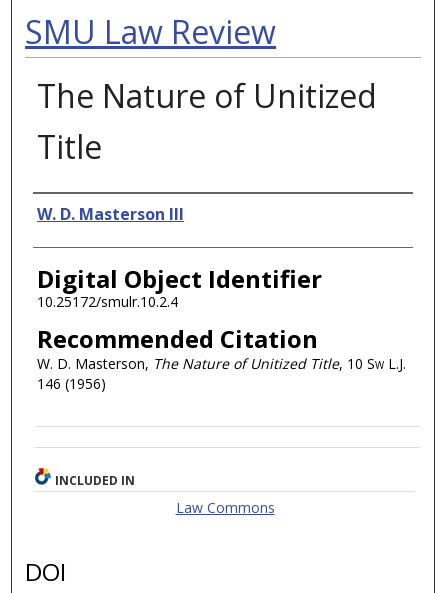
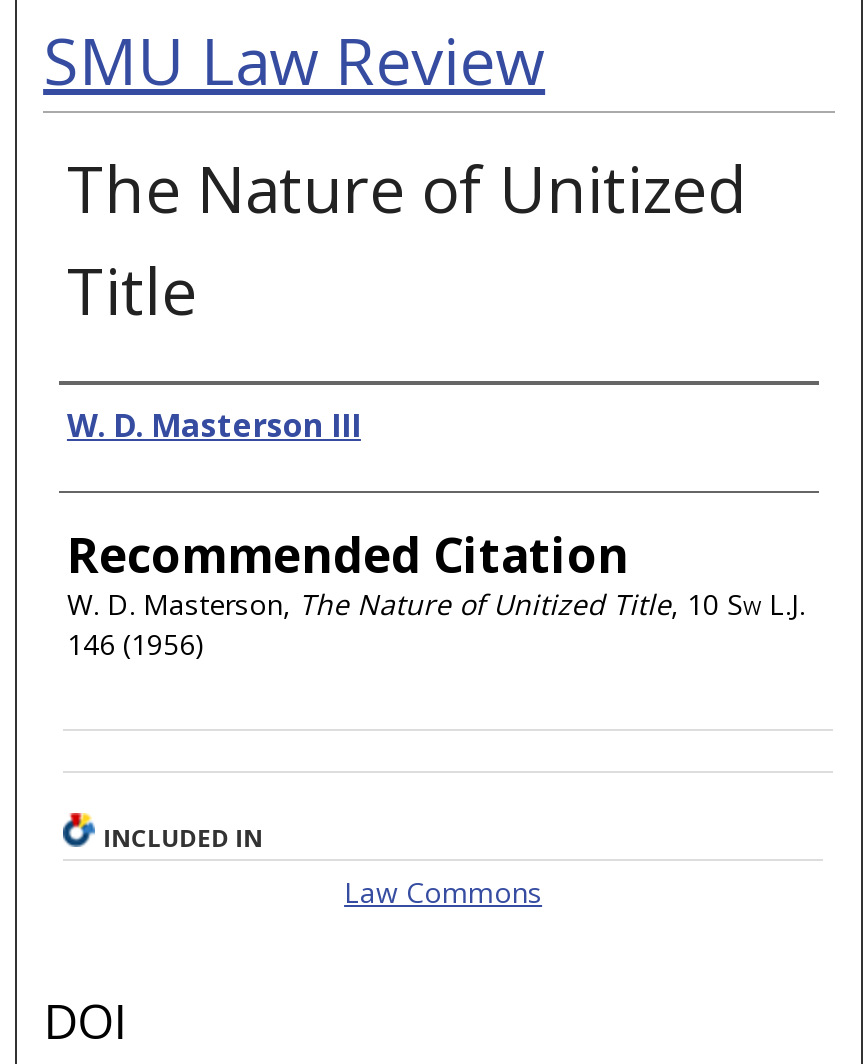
- Digital Object Identifier
- 10.25172/smulr.10.2.4
